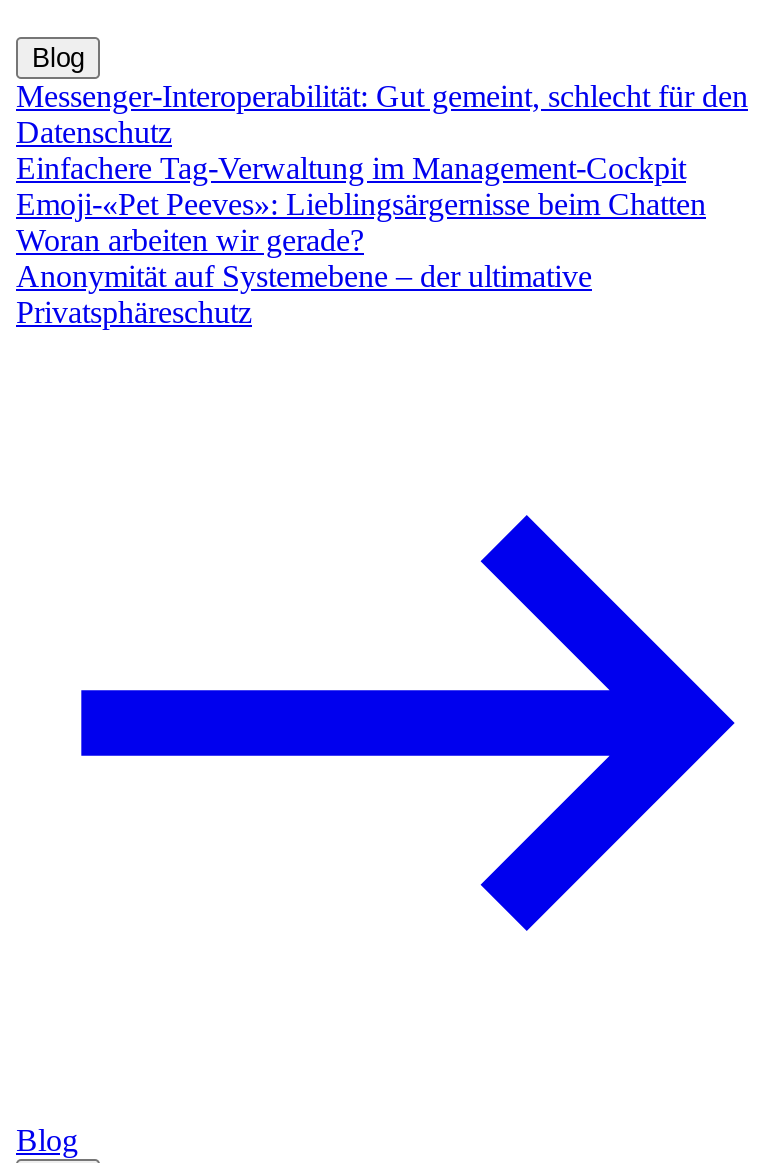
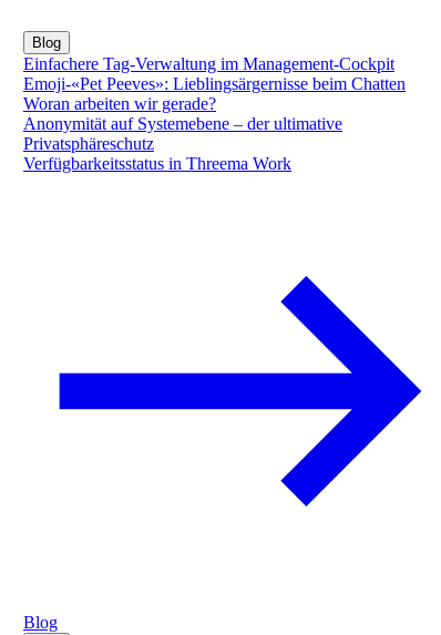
- Messenger-Interoperabilität: Gut gemeint, schlecht für den
- Datenschutz

moved up: Einfachere Tag-Verwaltung im Management-Cockpit | Emoji-«Pet Peeves»: Lieblingsärgernisse beim Chatten | Woran arbeiten wir gerade? | Anonymität auf Systemebene – der ultimative | Privatsphäreschutz

+ Verfügbarkeitsstatus in Threema Work
